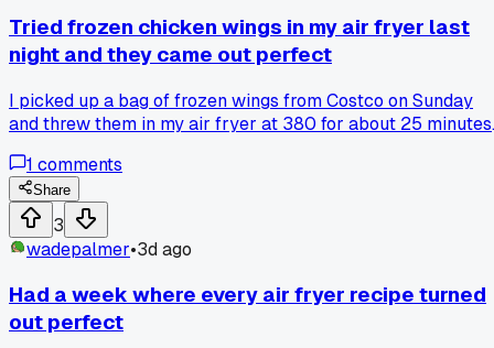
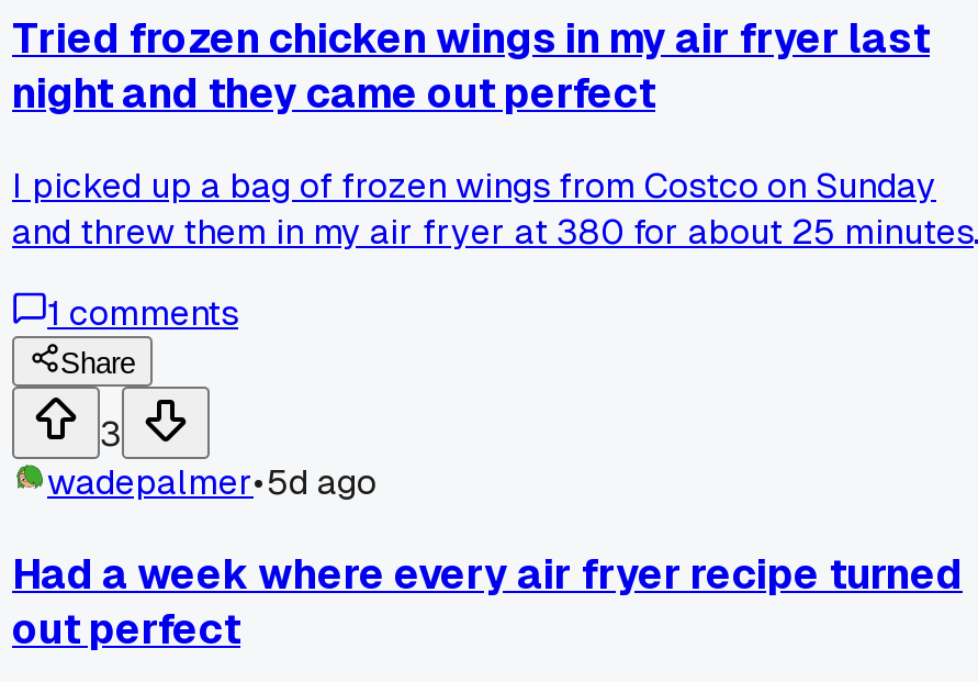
- wadepalmer•3d ago
+ wadepalmer•5d ago
